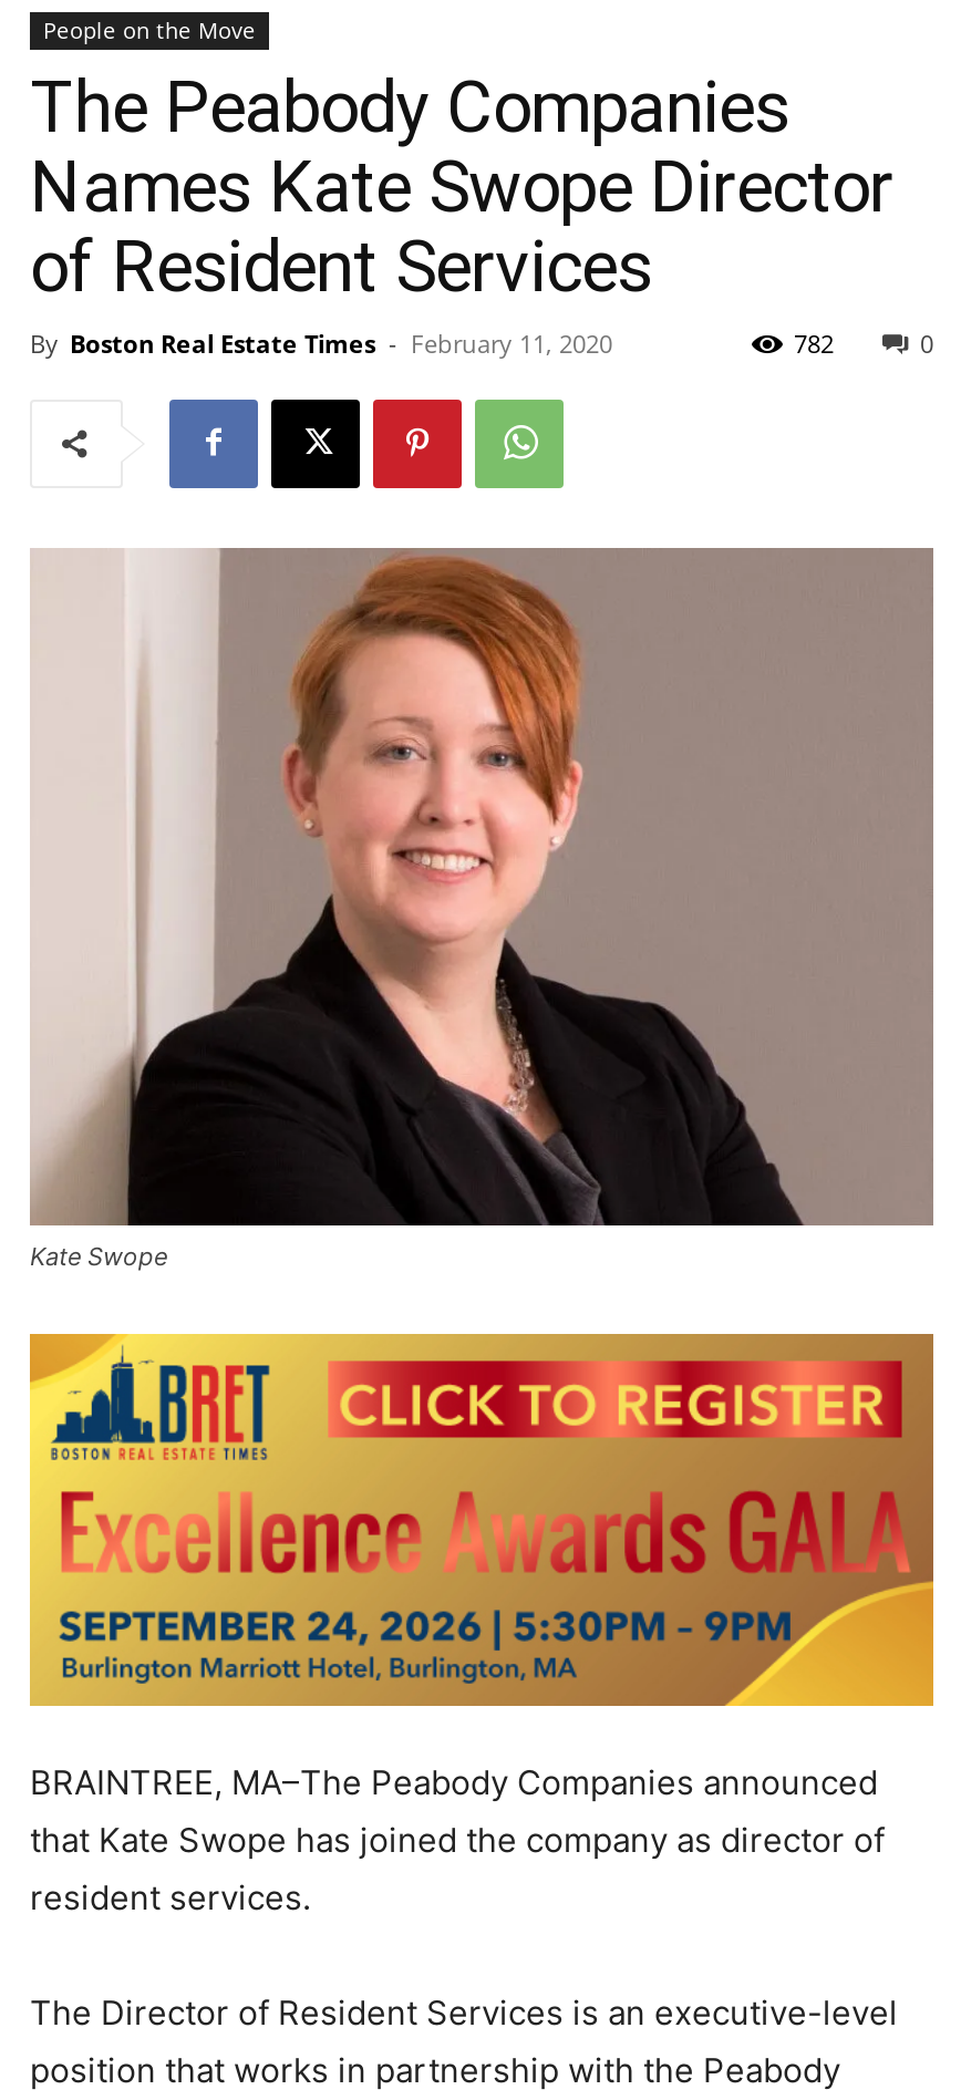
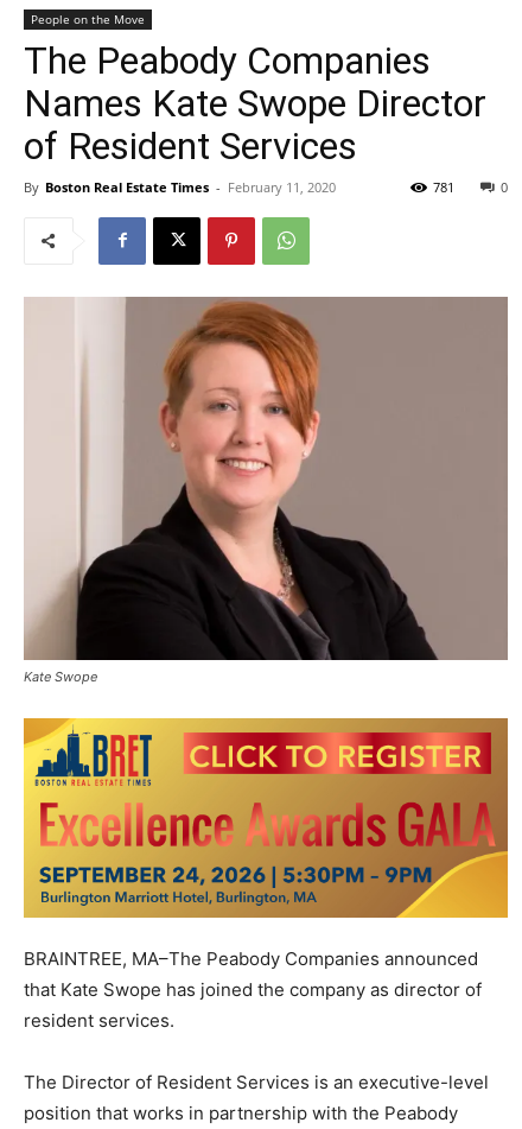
- 782
+ 781
